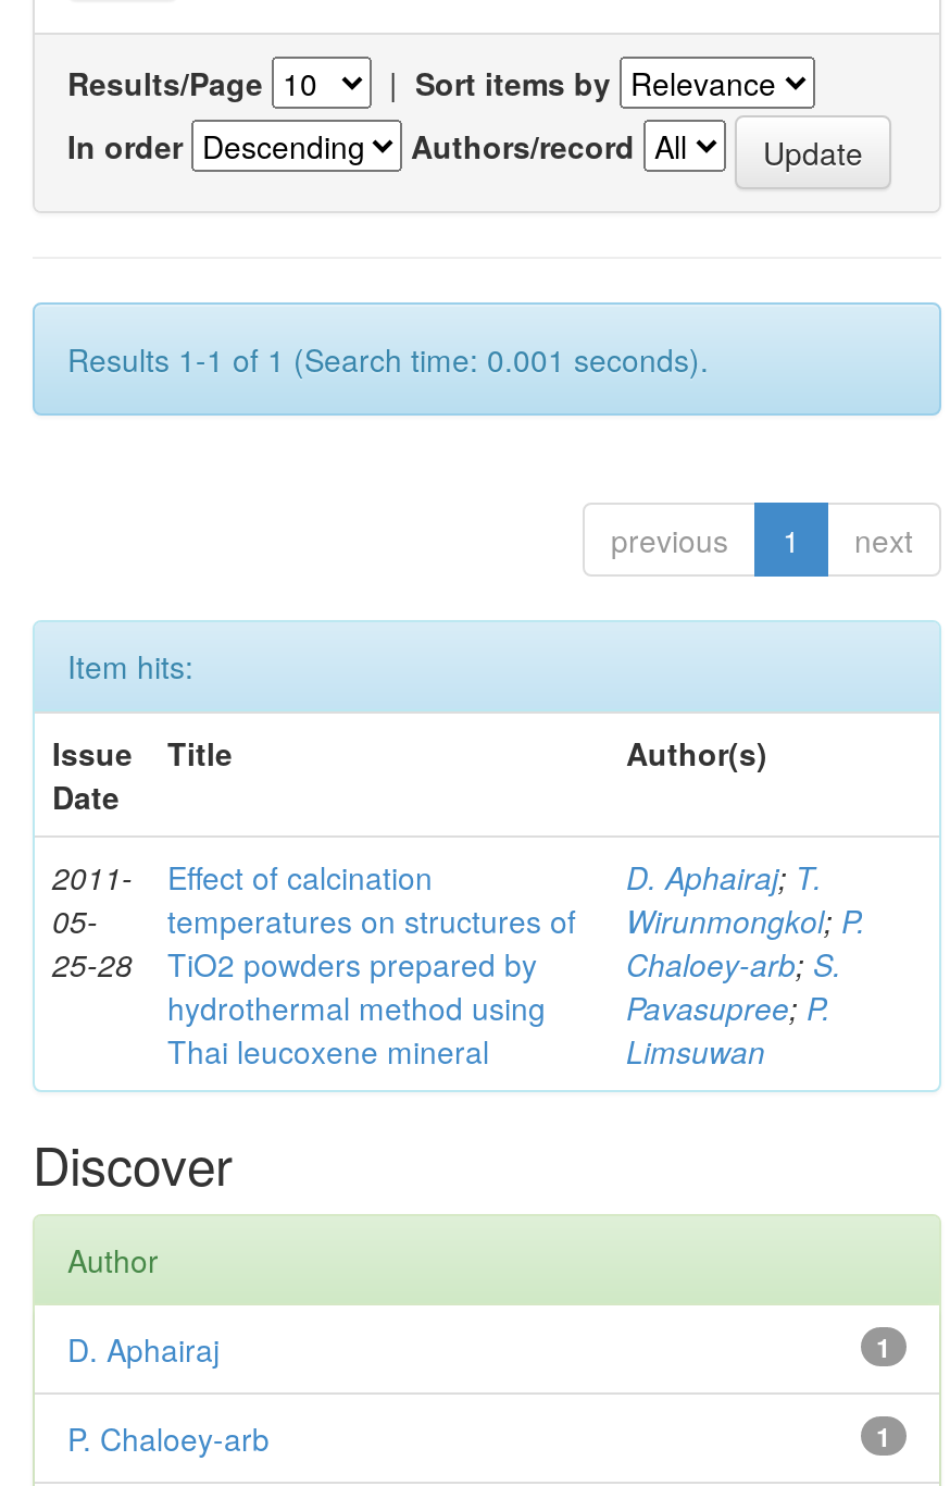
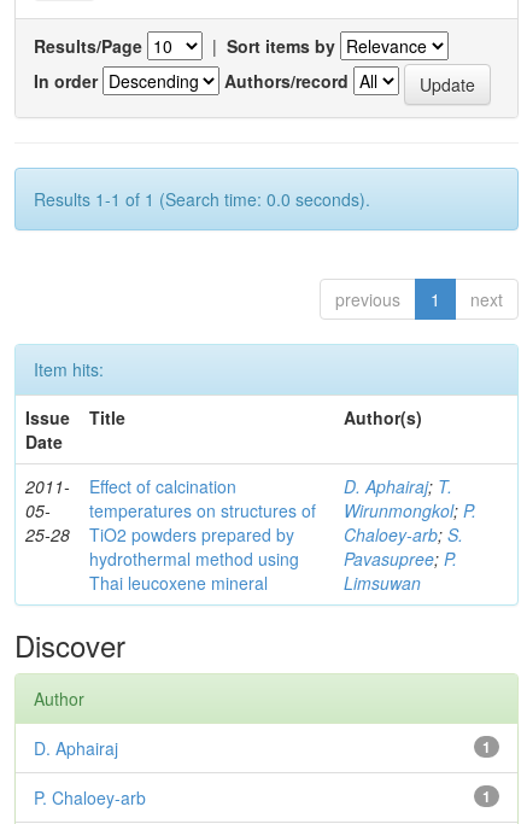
- Results 1-1 of 1 (Search time: 0.001 seconds).
+ Results 1-1 of 1 (Search time: 0.0 seconds).
